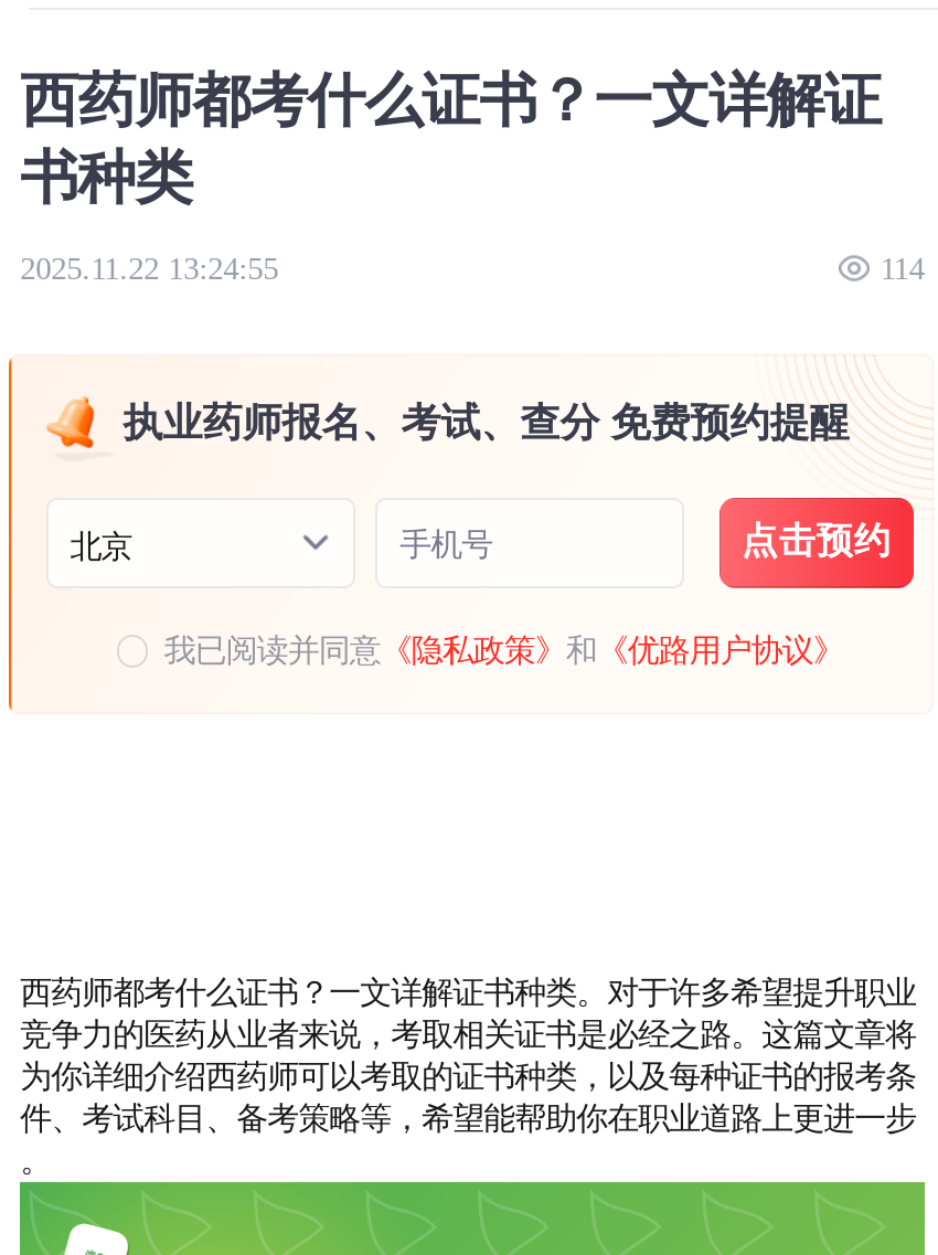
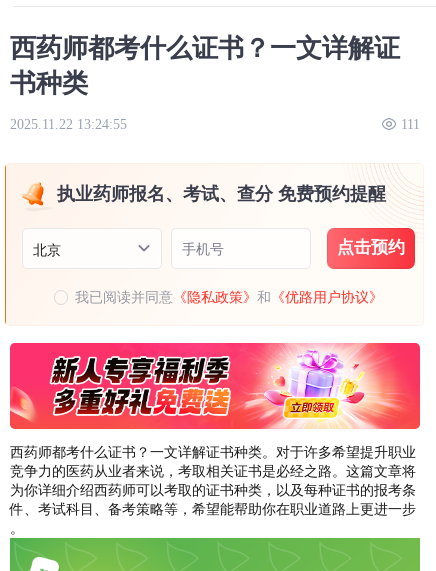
- 114
+ 111

+ [image]
